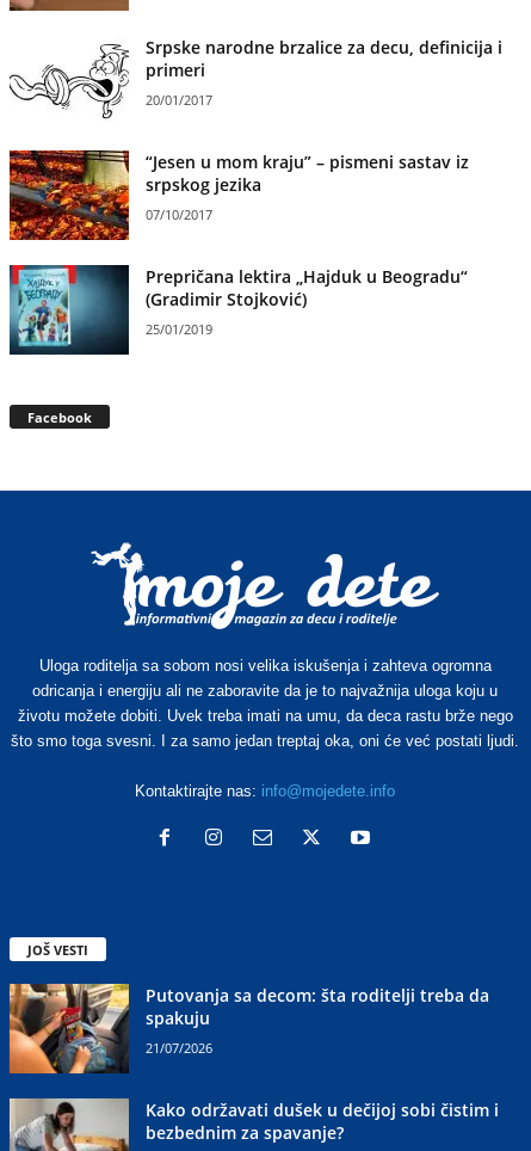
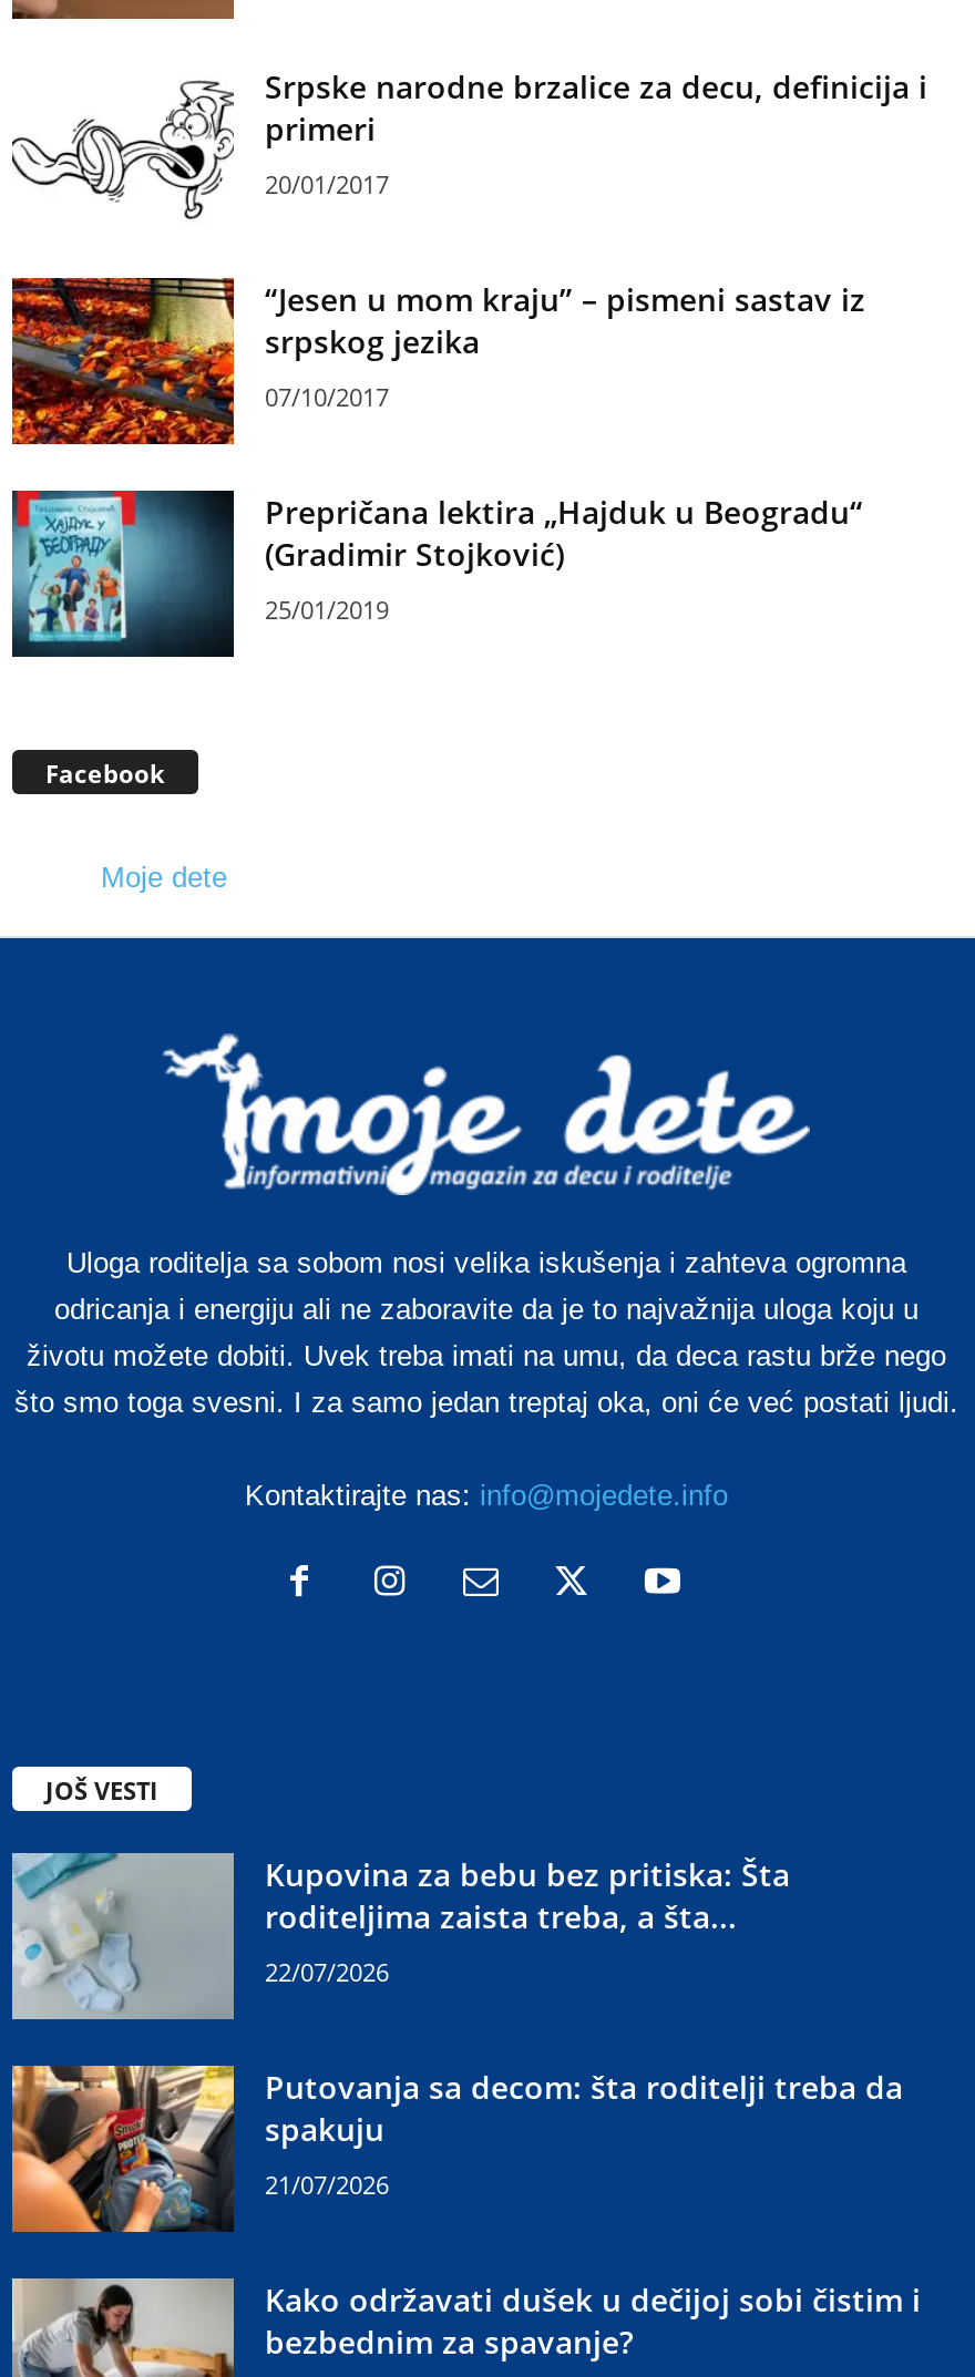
+ Moje dete

+ [image]
+ Kupovina za bebu bez pritiska: Šta
+ roditeljima zaista treba, a šta...
+ 22/07/2026
